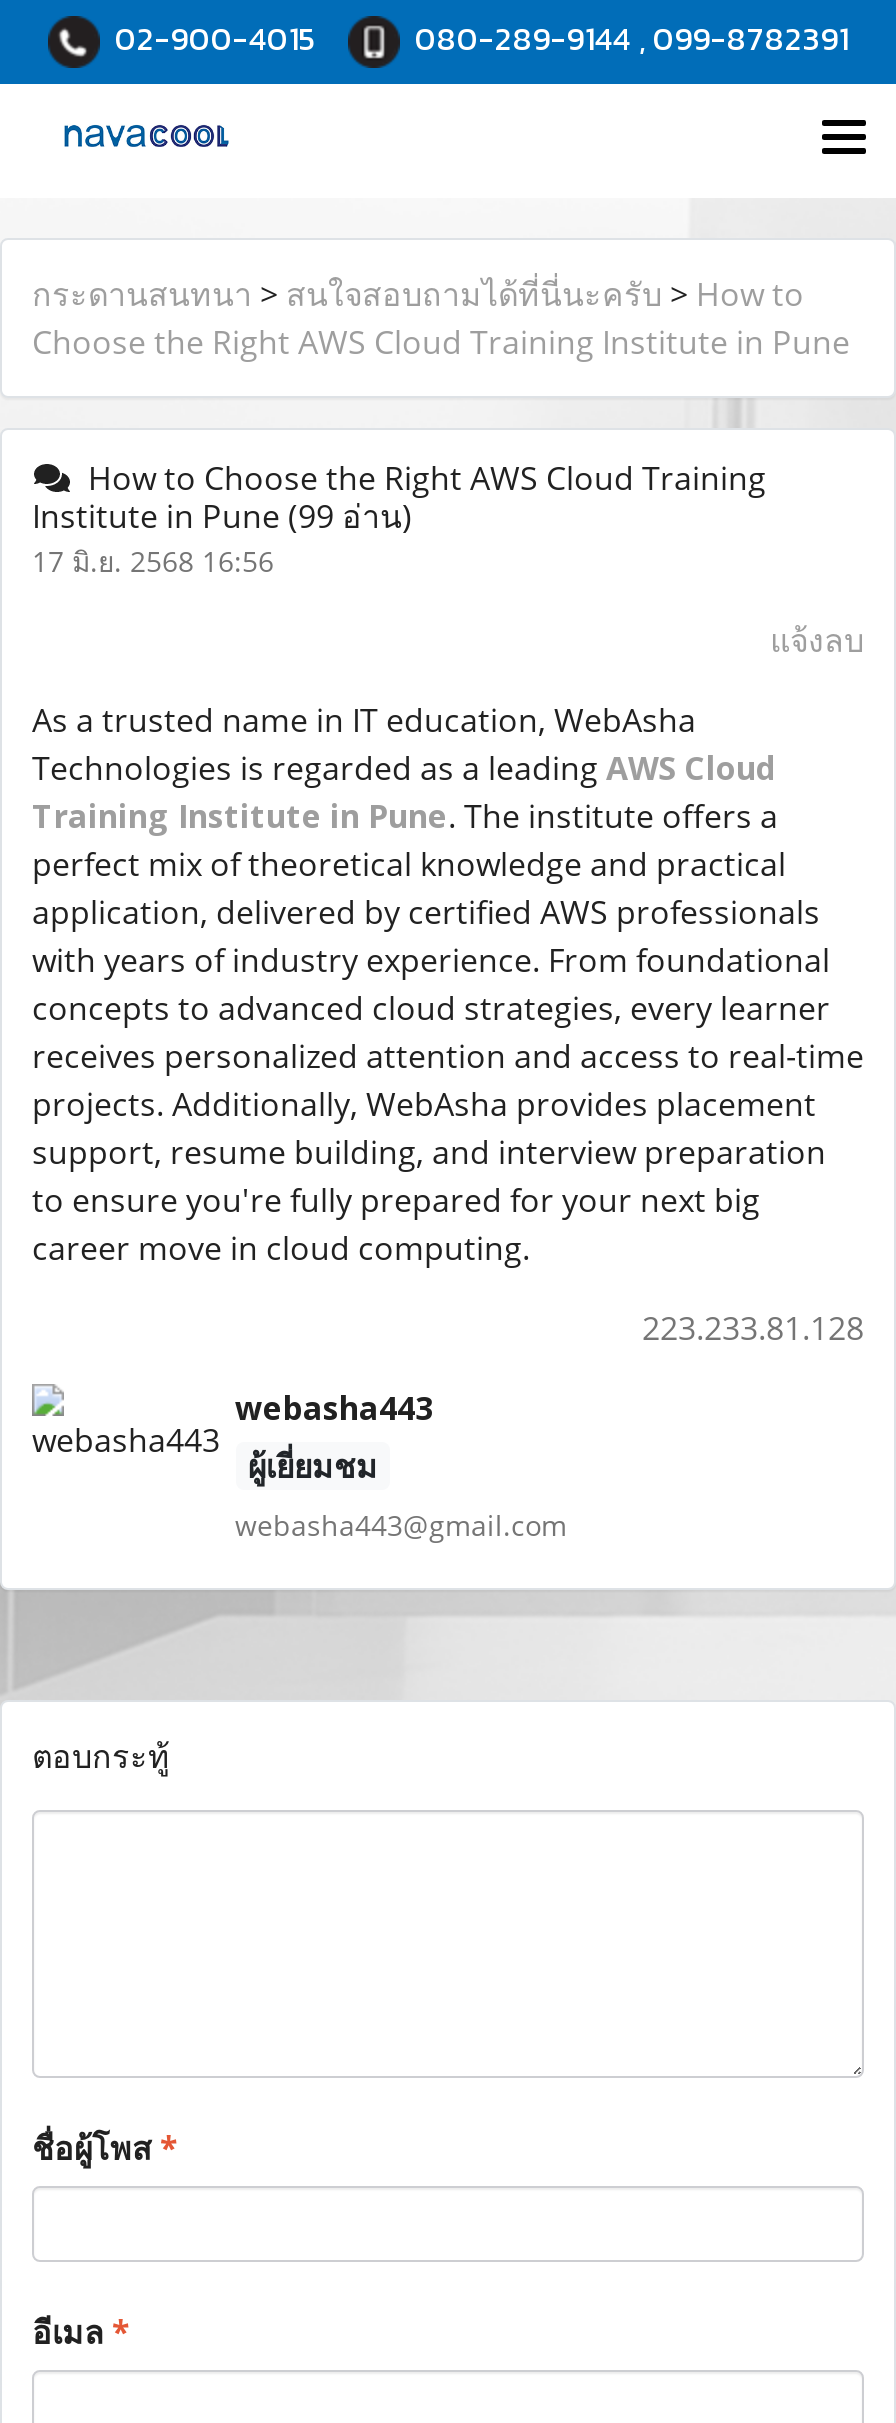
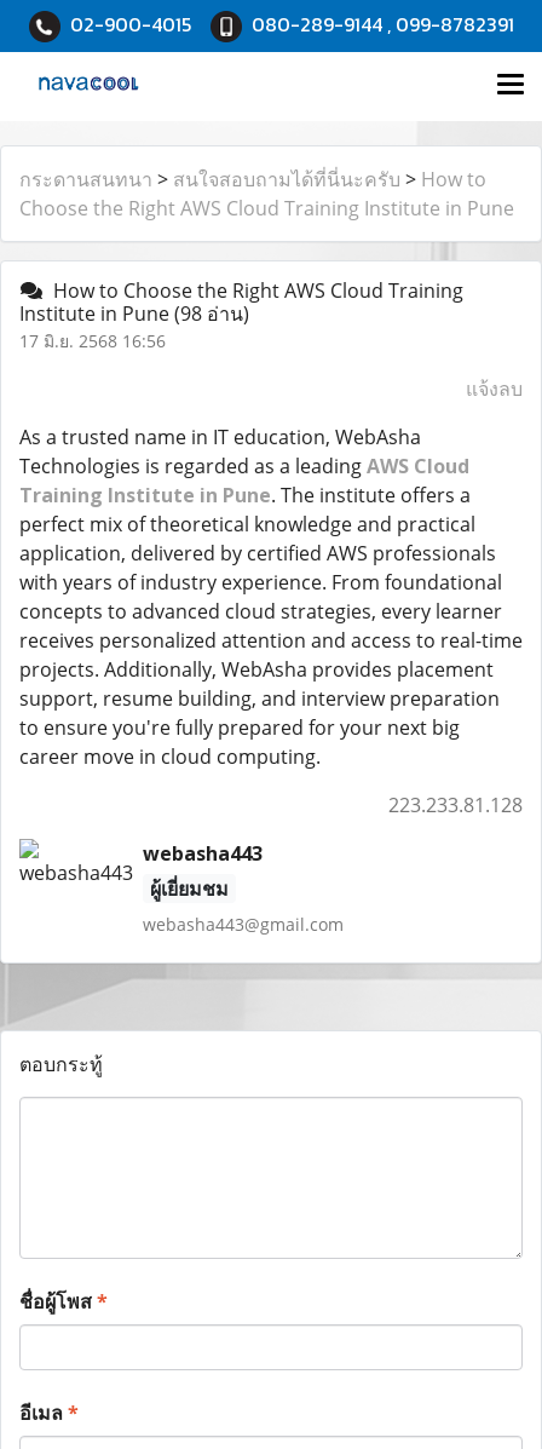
- Institute in Pune (99 อ่าน)
+ Institute in Pune (98 อ่าน)
